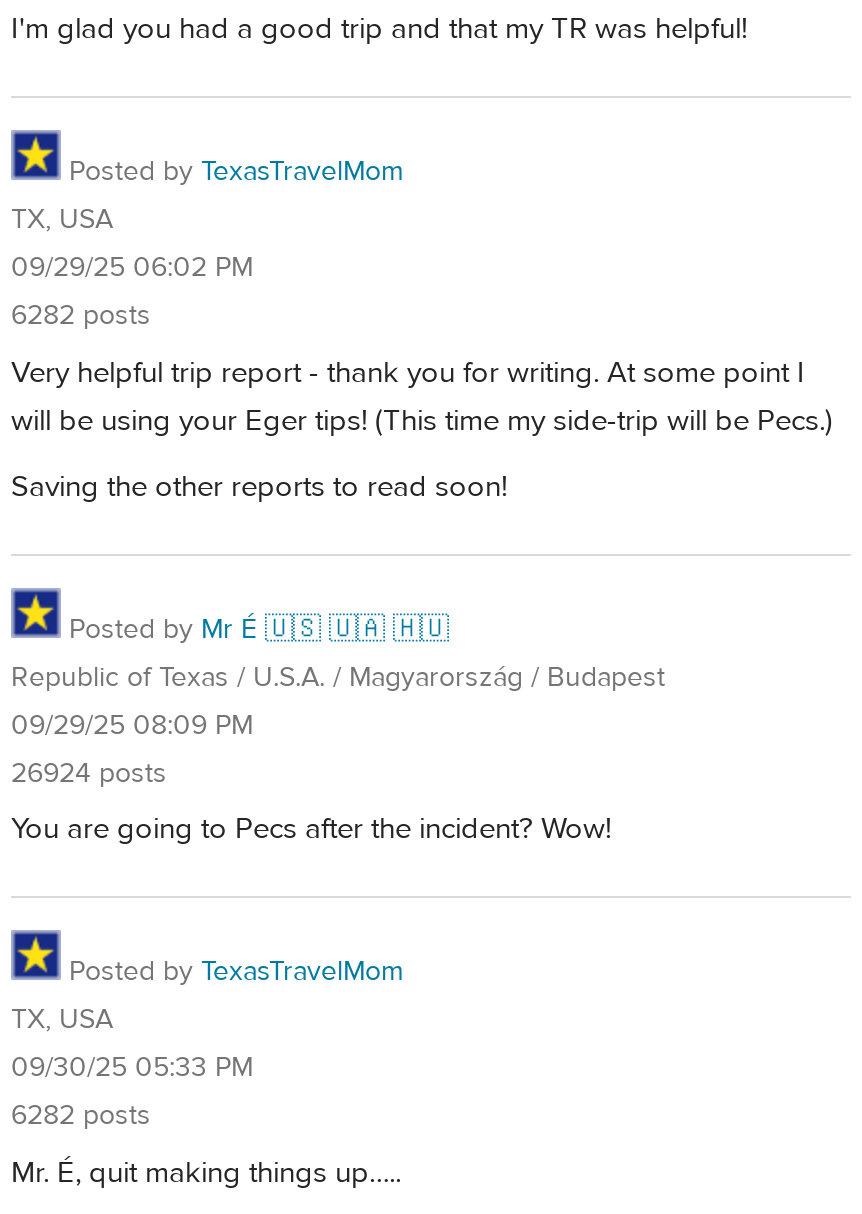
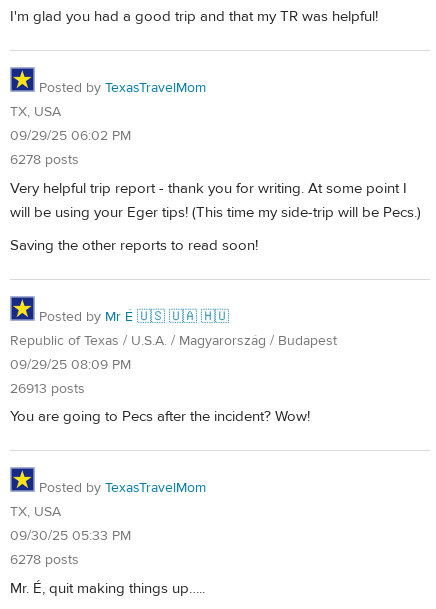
- 6282 posts
+ 6278 posts

- 26924 posts
+ 26913 posts

- 6282 posts
+ 6278 posts
